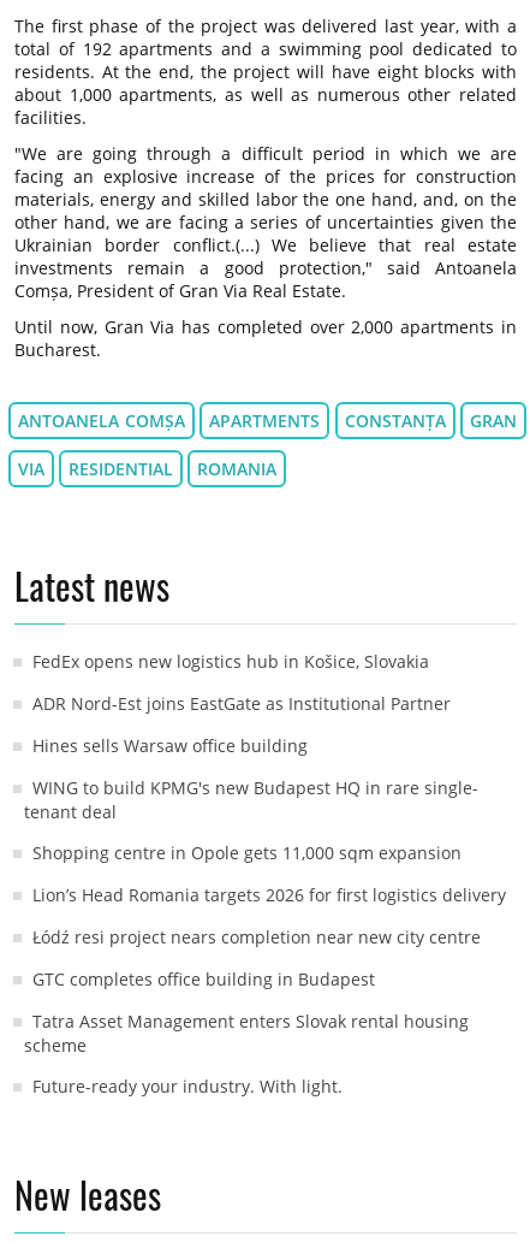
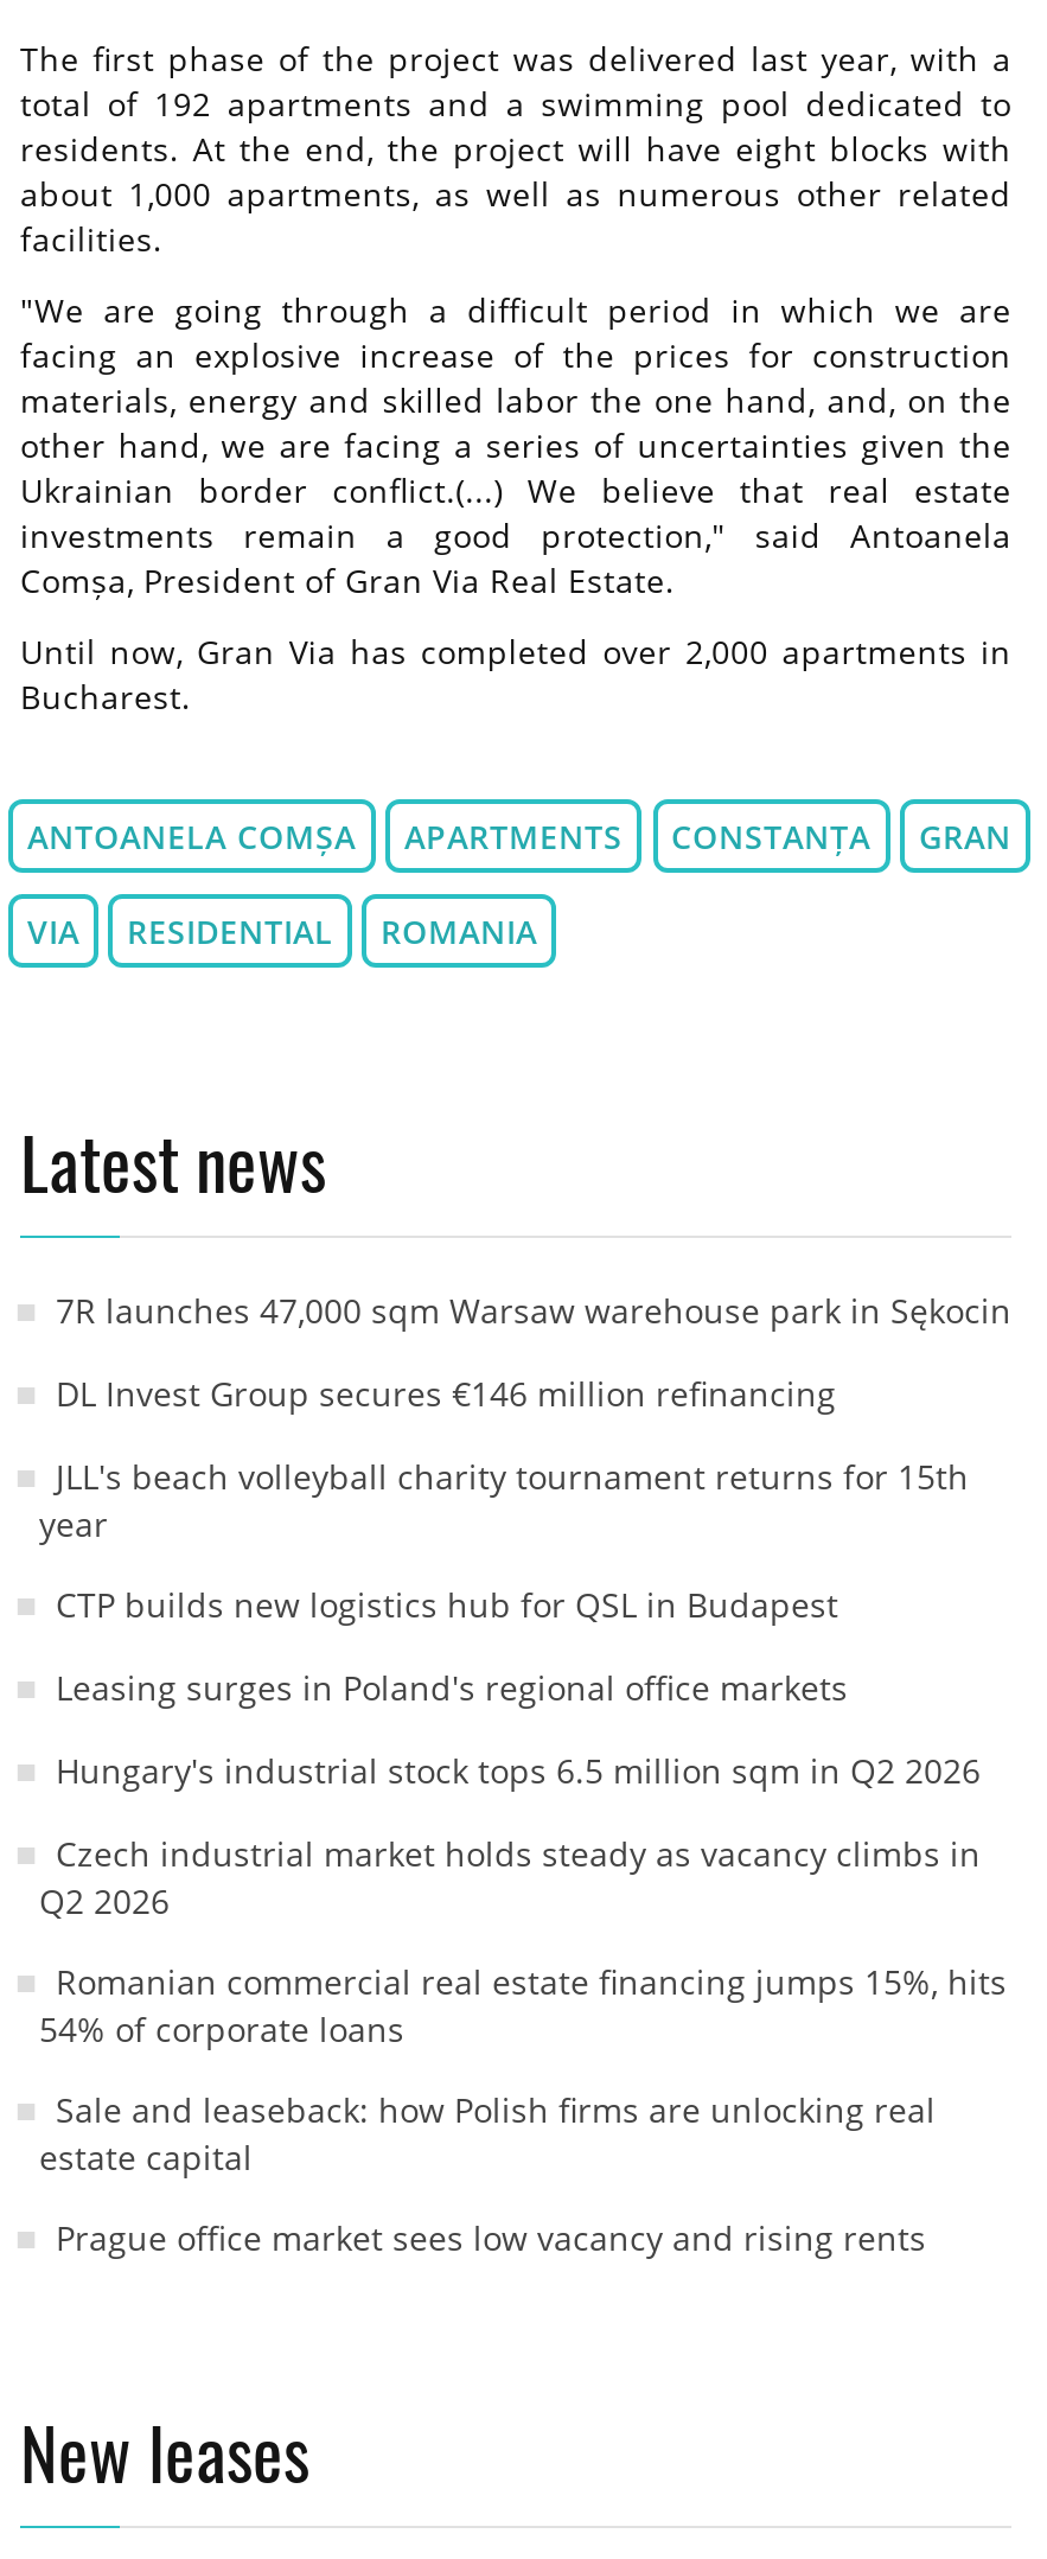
- FedEx opens new logistics hub in Košice, Slovakia
+ 7R launches 47,000 sqm Warsaw warehouse park in Sękocin

- ADR Nord-Est joins EastGate as Institutional Partner
+ DL Invest Group secures €146 million refinancing

- Hines sells Warsaw office building
+ JLL's beach volleyball charity tournament returns for 15th
+ year

- WING to build KPMG's new Budapest HQ in rare single-
- tenant deal
+ CTP builds new logistics hub for QSL in Budapest

- Shopping centre in Opole gets 11,000 sqm expansion
+ Leasing surges in Poland's regional office markets

- Lion’s Head Romania targets 2026 for first logistics delivery
+ Hungary's industrial stock tops 6.5 million sqm in Q2 2026

- Łódź resi project nears completion near new city centre
+ Czech industrial market holds steady as vacancy climbs in
+ Q2 2026

- GTC completes office building in Budapest
+ Romanian commercial real estate financing jumps 15%, hits
+ 54% of corporate loans

- Tatra Asset Management enters Slovak rental housing
- scheme
+ Sale and leaseback: how Polish firms are unlocking real
+ estate capital

- Future-ready your industry. With light.
+ Prague office market sees low vacancy and rising rents
